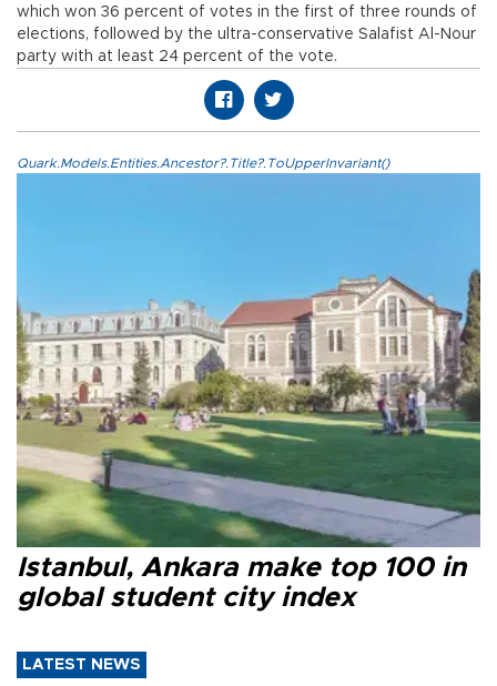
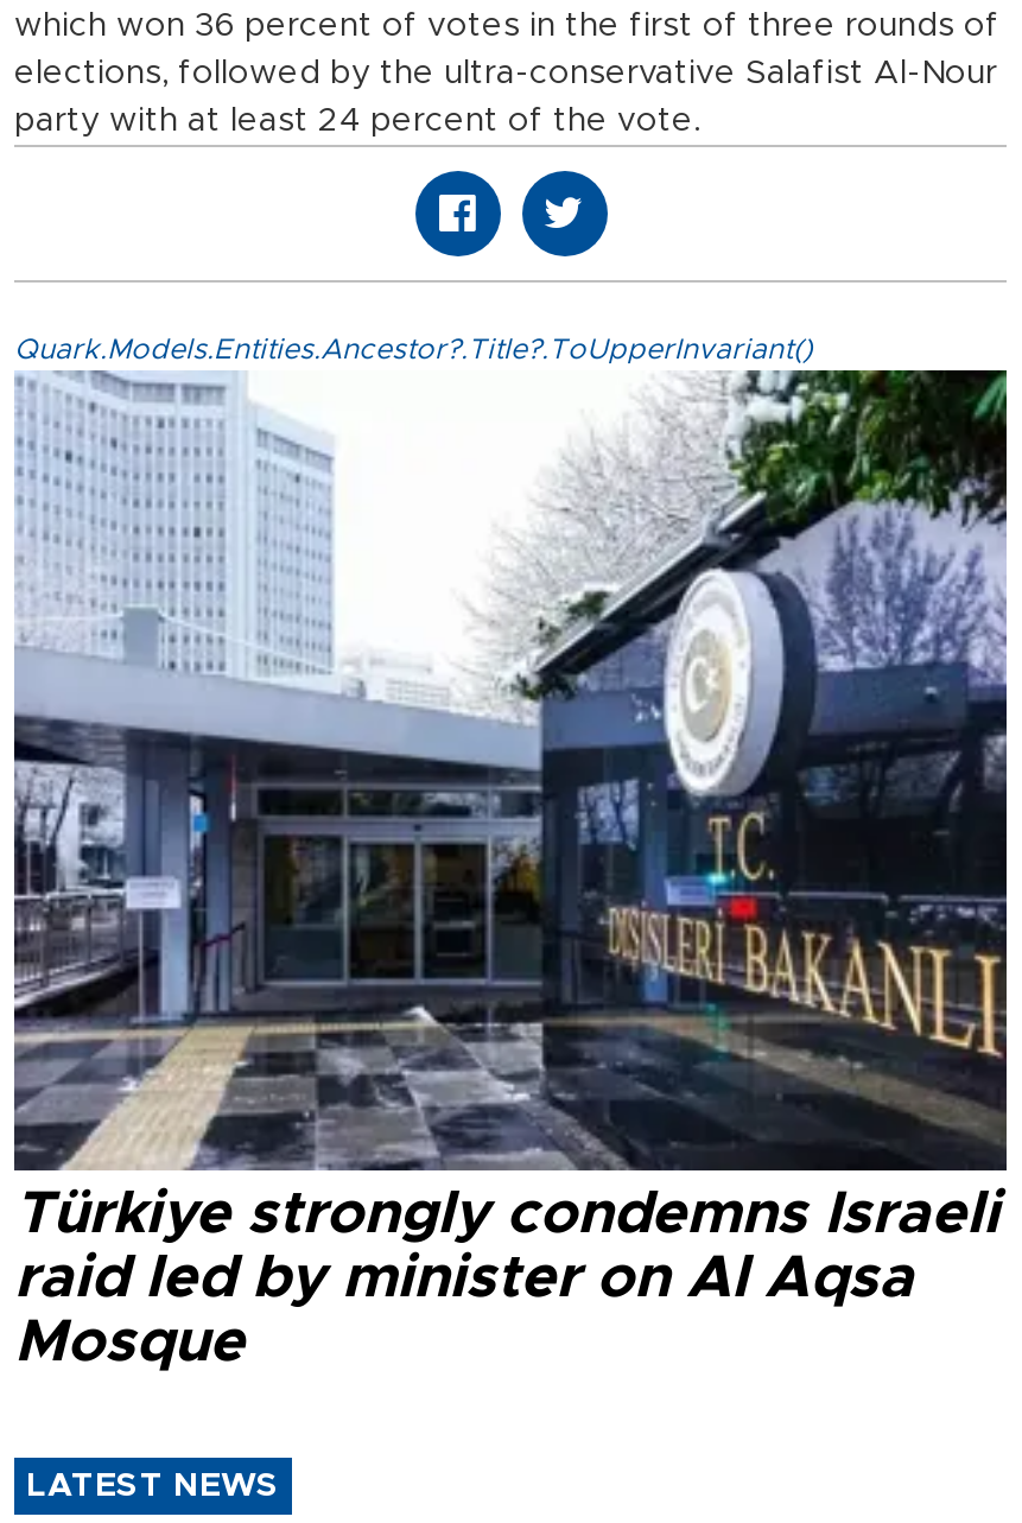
- [image]
- Istanbul, Ankara make top 100 in
- global student city index
+ [image]
+ Türkiye strongly condemns Israeli
+ raid led by minister on Al Aqsa
+ Mosque
